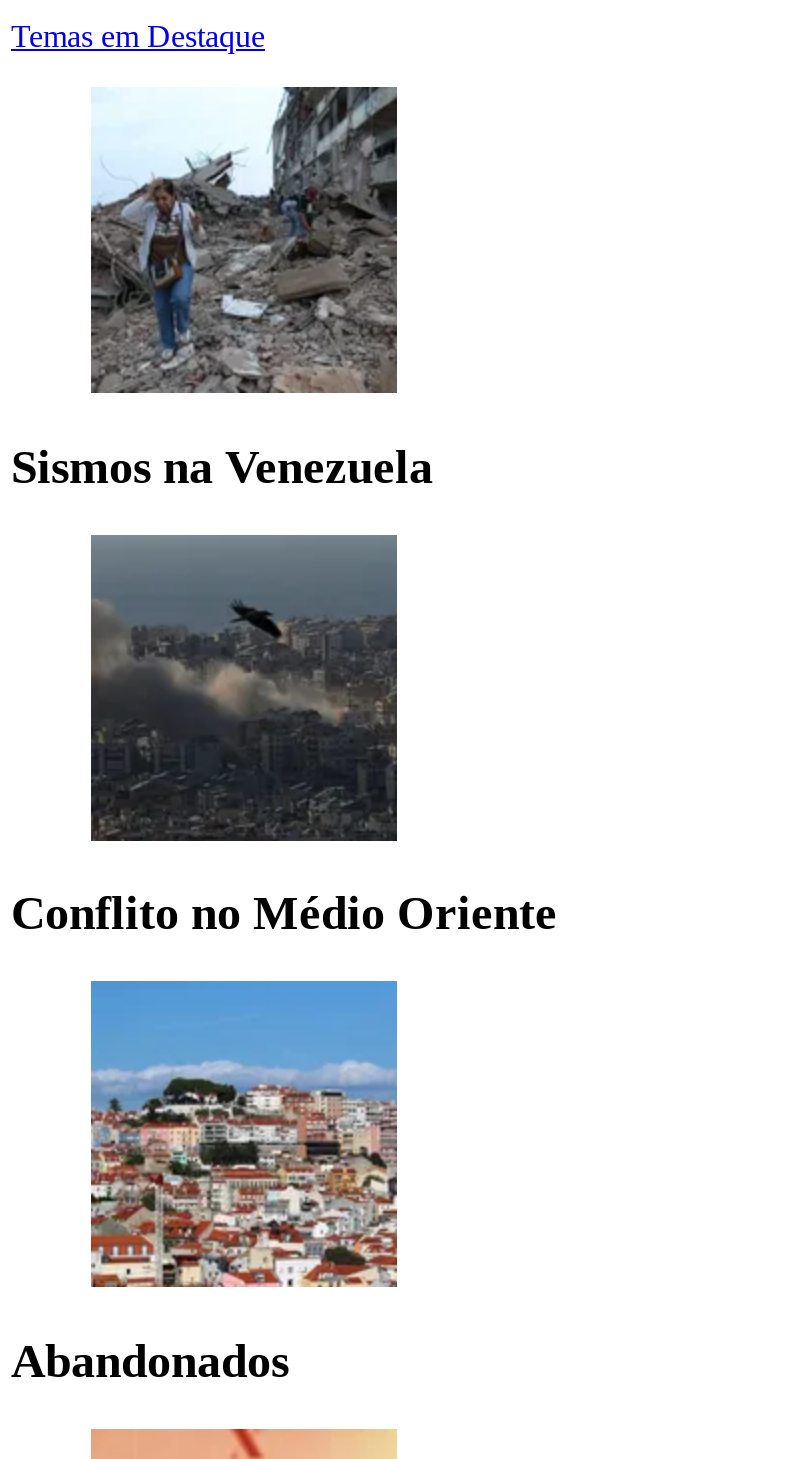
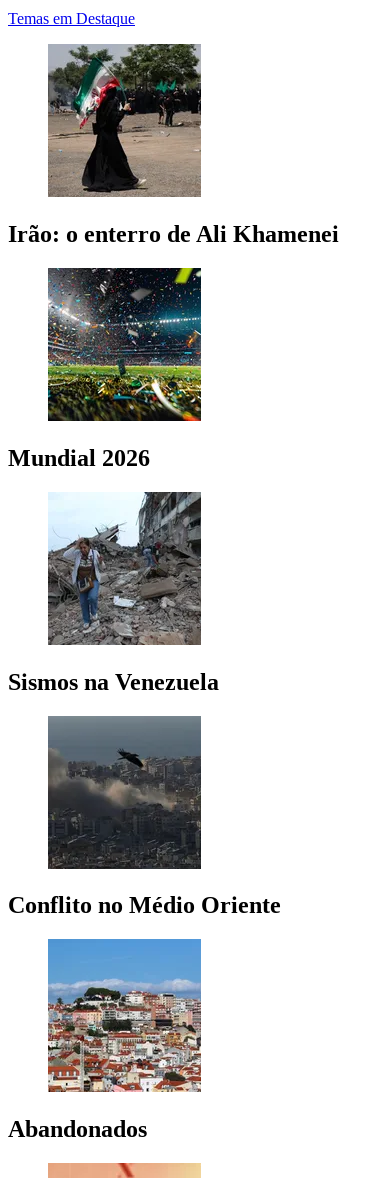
+ [image]
+ Irão: o enterro de Ali Khamenei

+ [image]
+ Mundial 2026
